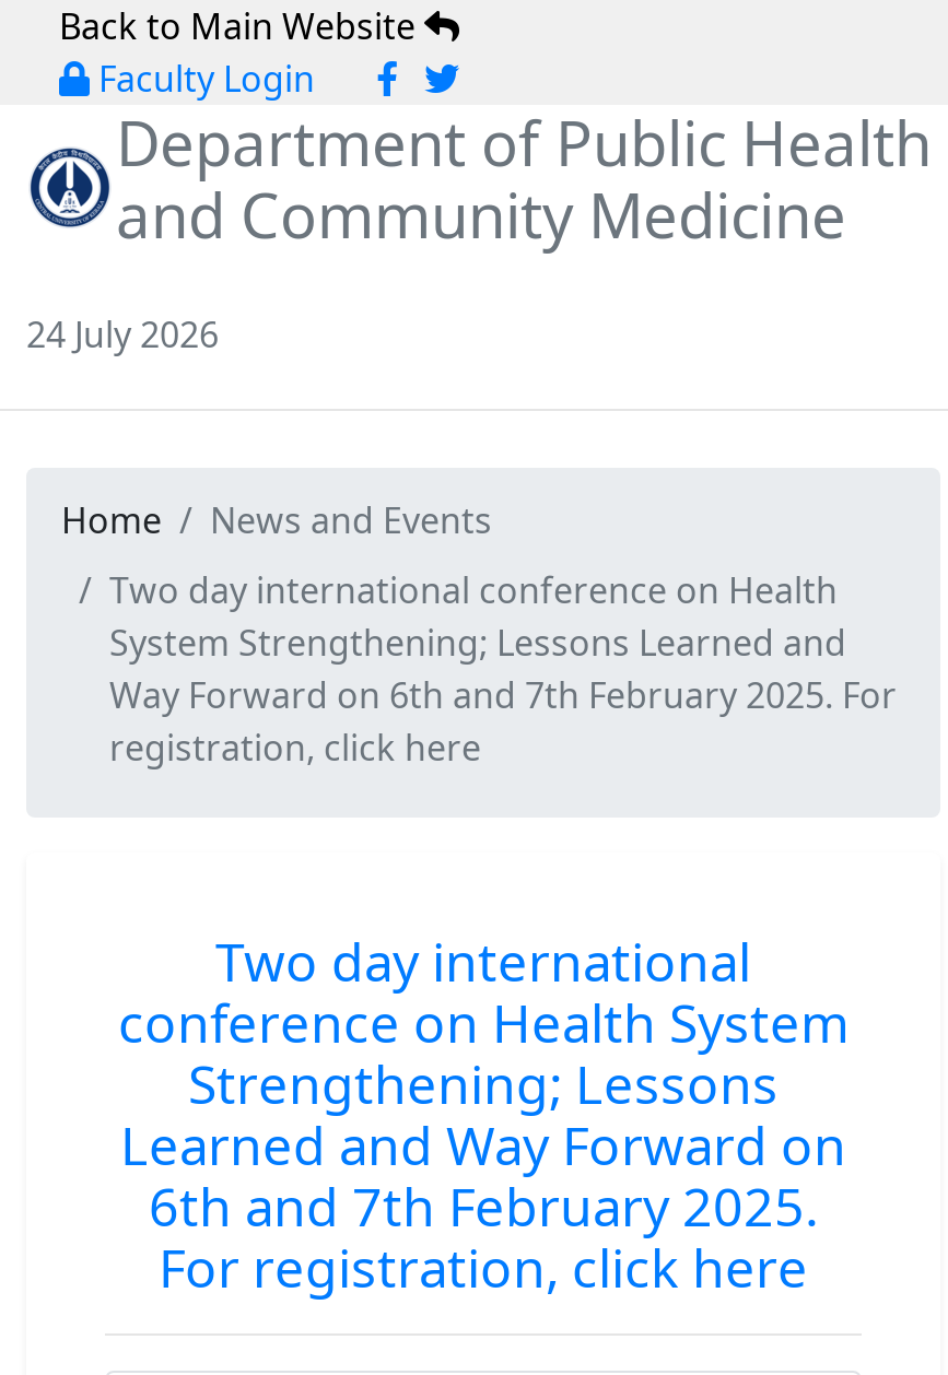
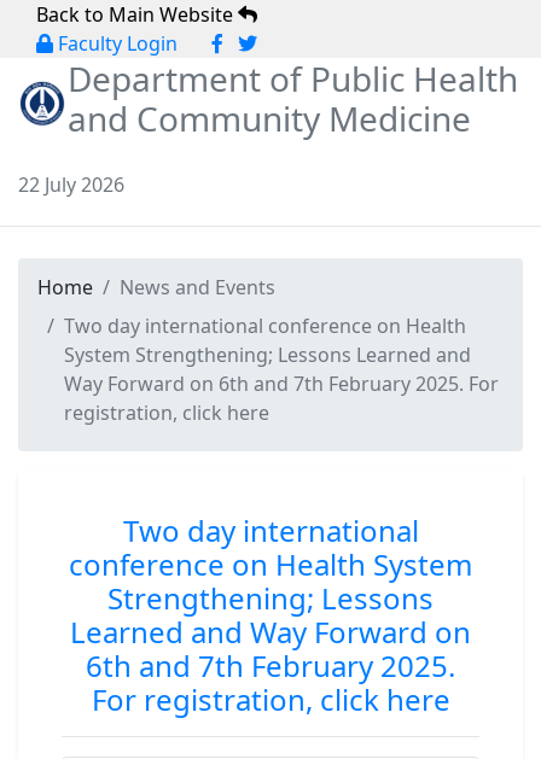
- 24 July 2026
+ 22 July 2026
